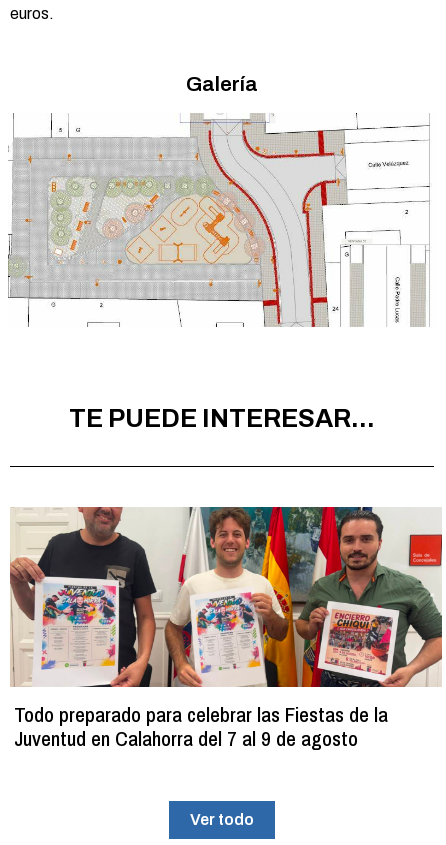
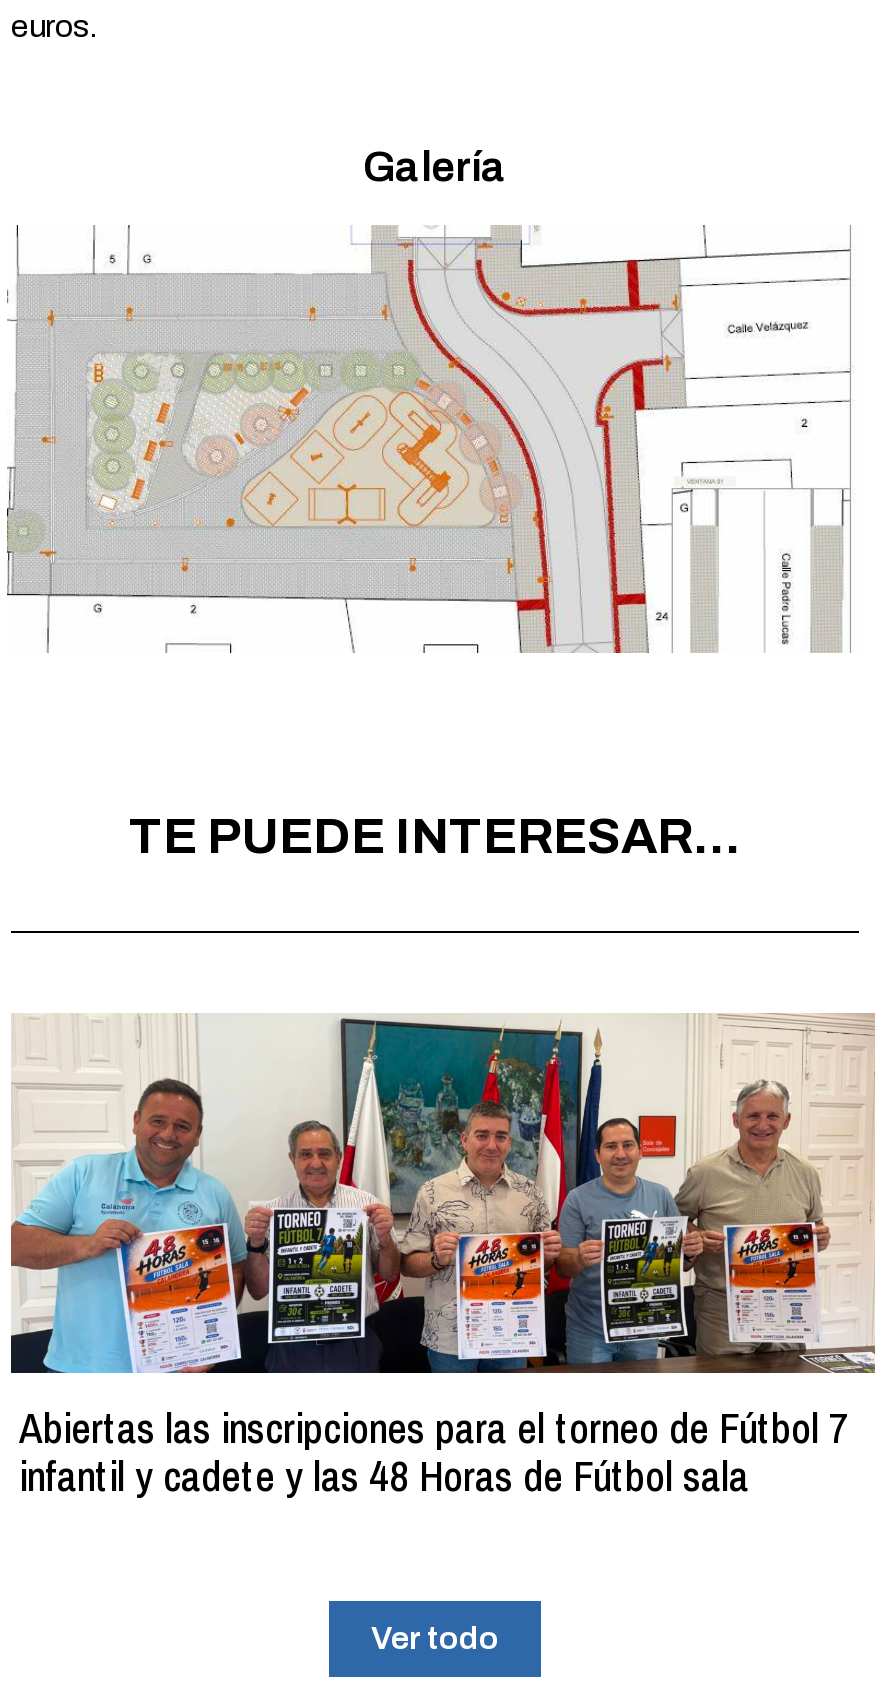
- [image]
- Todo preparado para celebrar las Fiestas de la
- Juventud en Calahorra del 7 al 9 de agosto
+ [image]
+ Abiertas las inscripciones para el torneo de Fútbol 7
+ infantil y cadete y las 48 Horas de Fútbol sala
